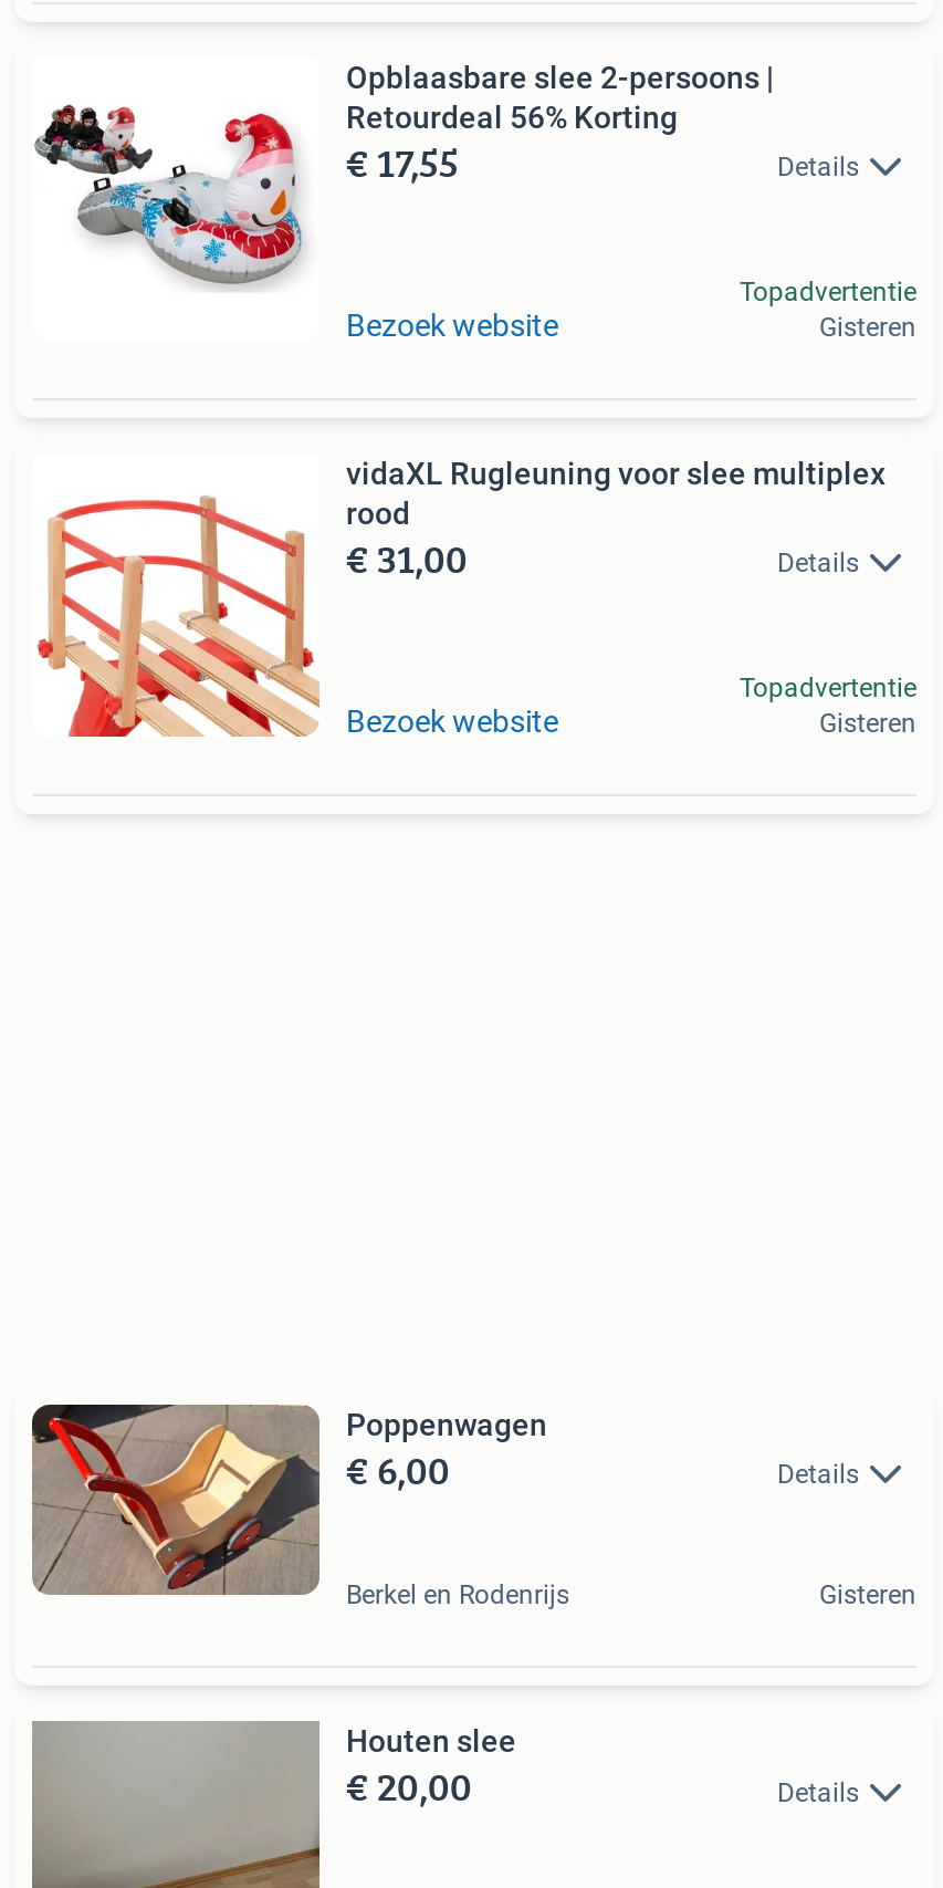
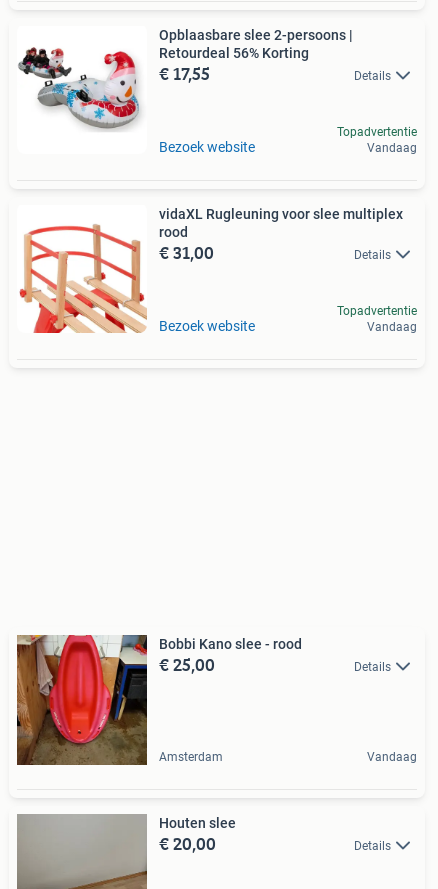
- Gisteren
+ Vandaag

- Gisteren
+ Vandaag

- [image]
- Poppenwagen
- € 6,00
+ [image]
+ Bobbi Kano slee - rood
+ € 25,00

- Berkel en Rodenrijs
- Gisteren
+ Amsterdam
+ Vandaag
